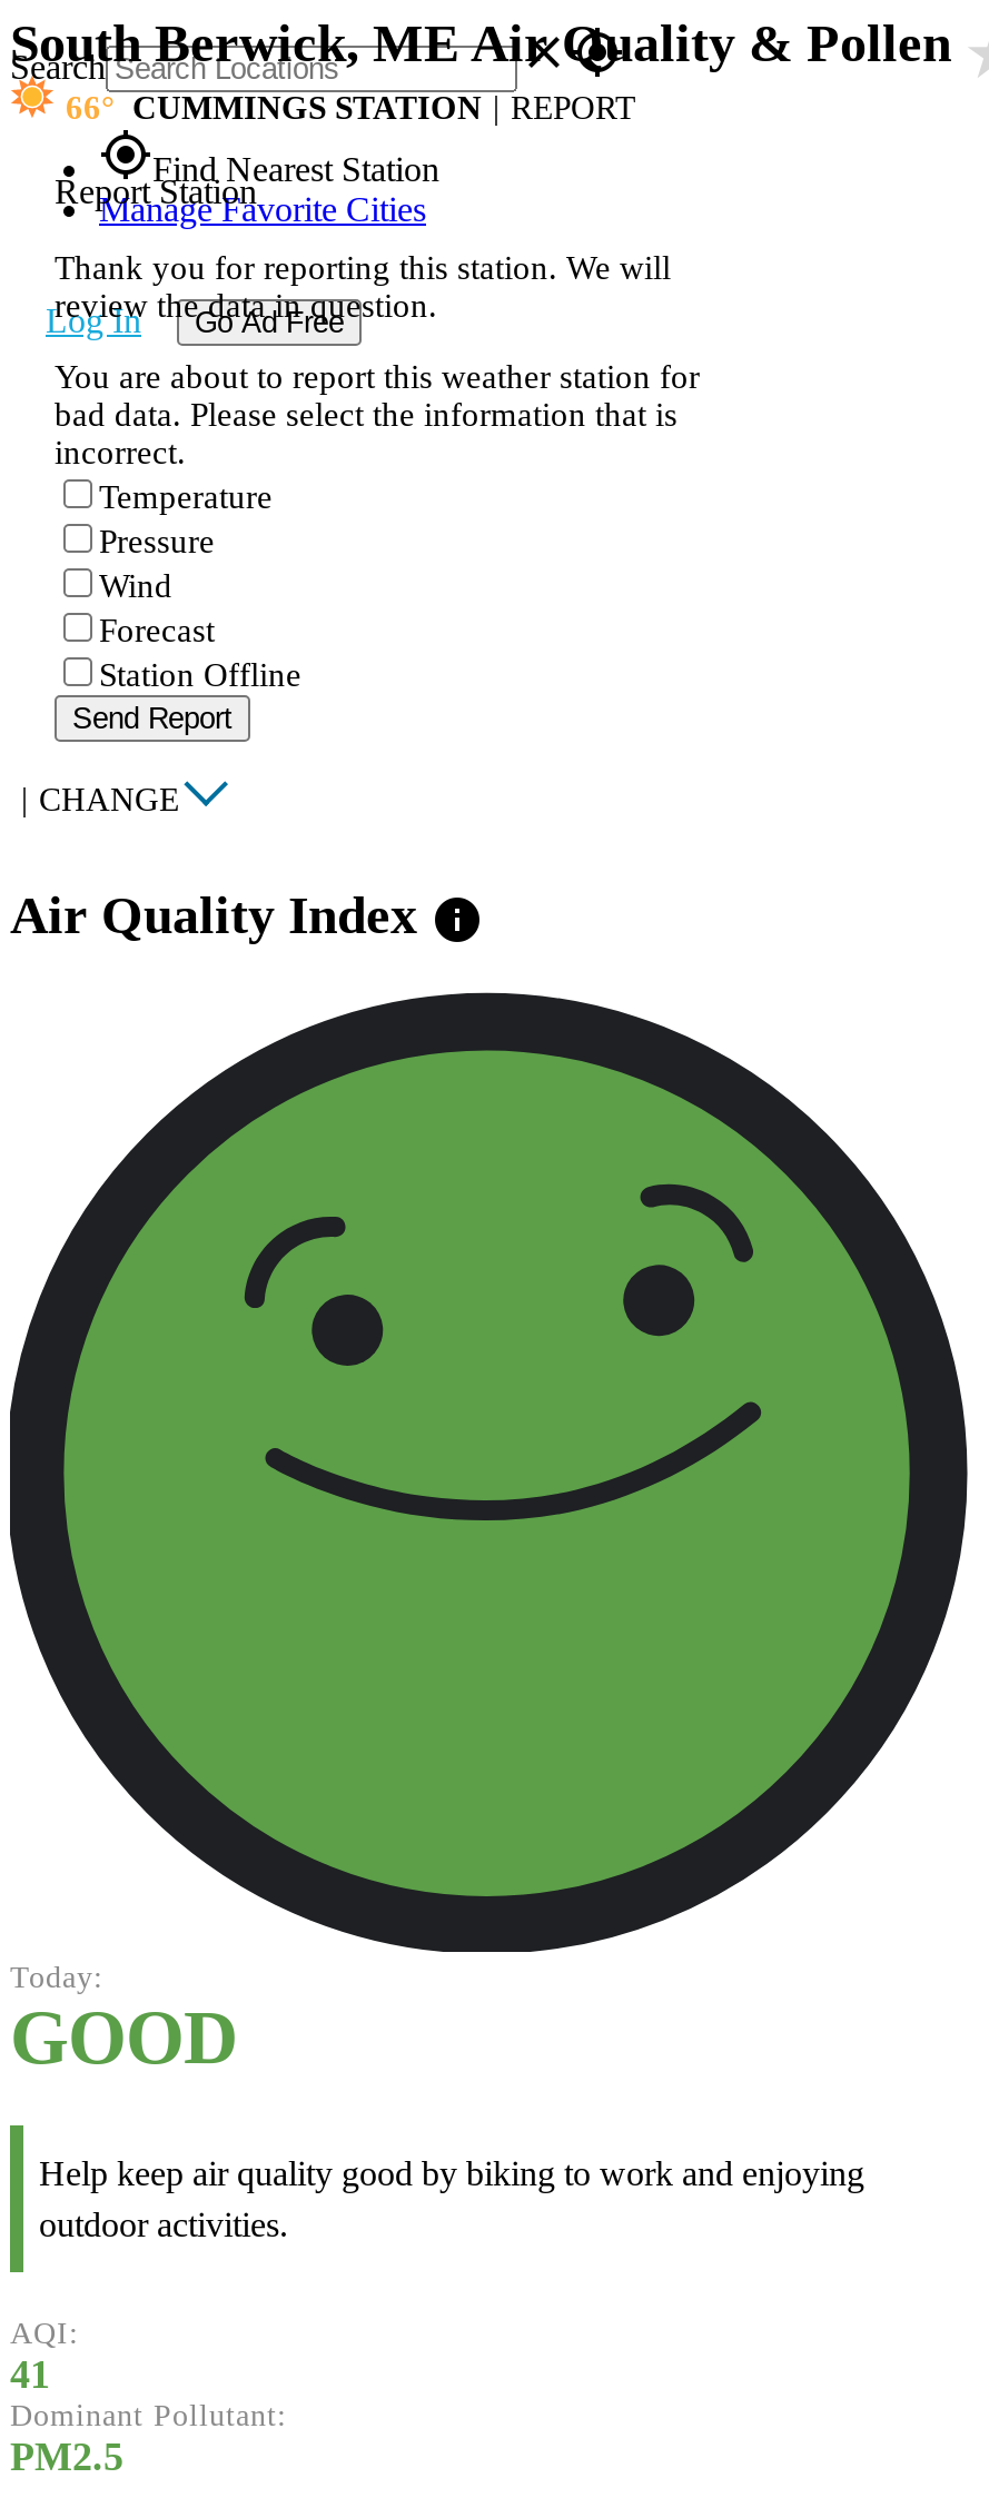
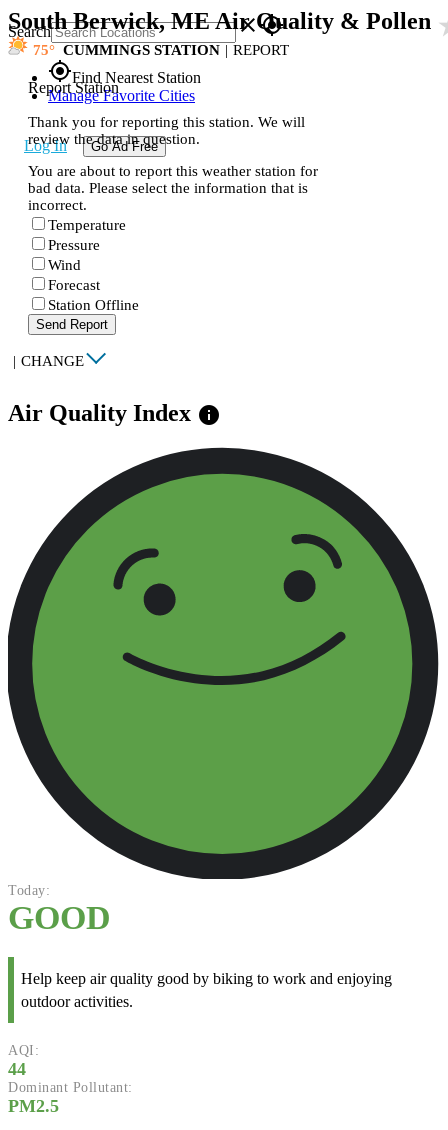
- 66
+ 75

- 41
+ 44
